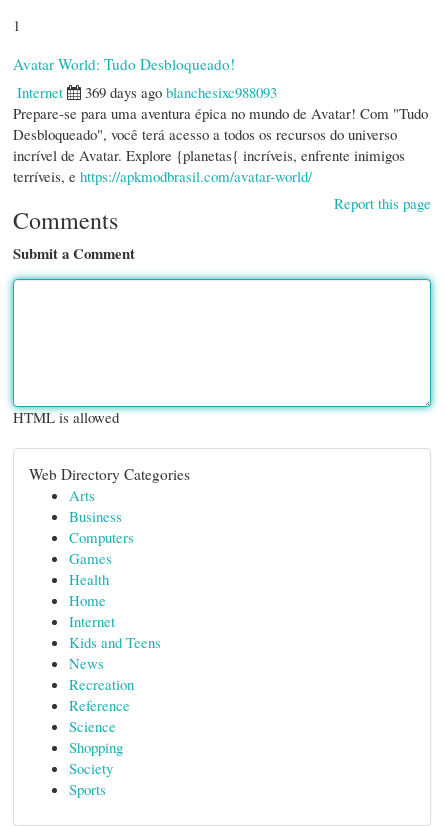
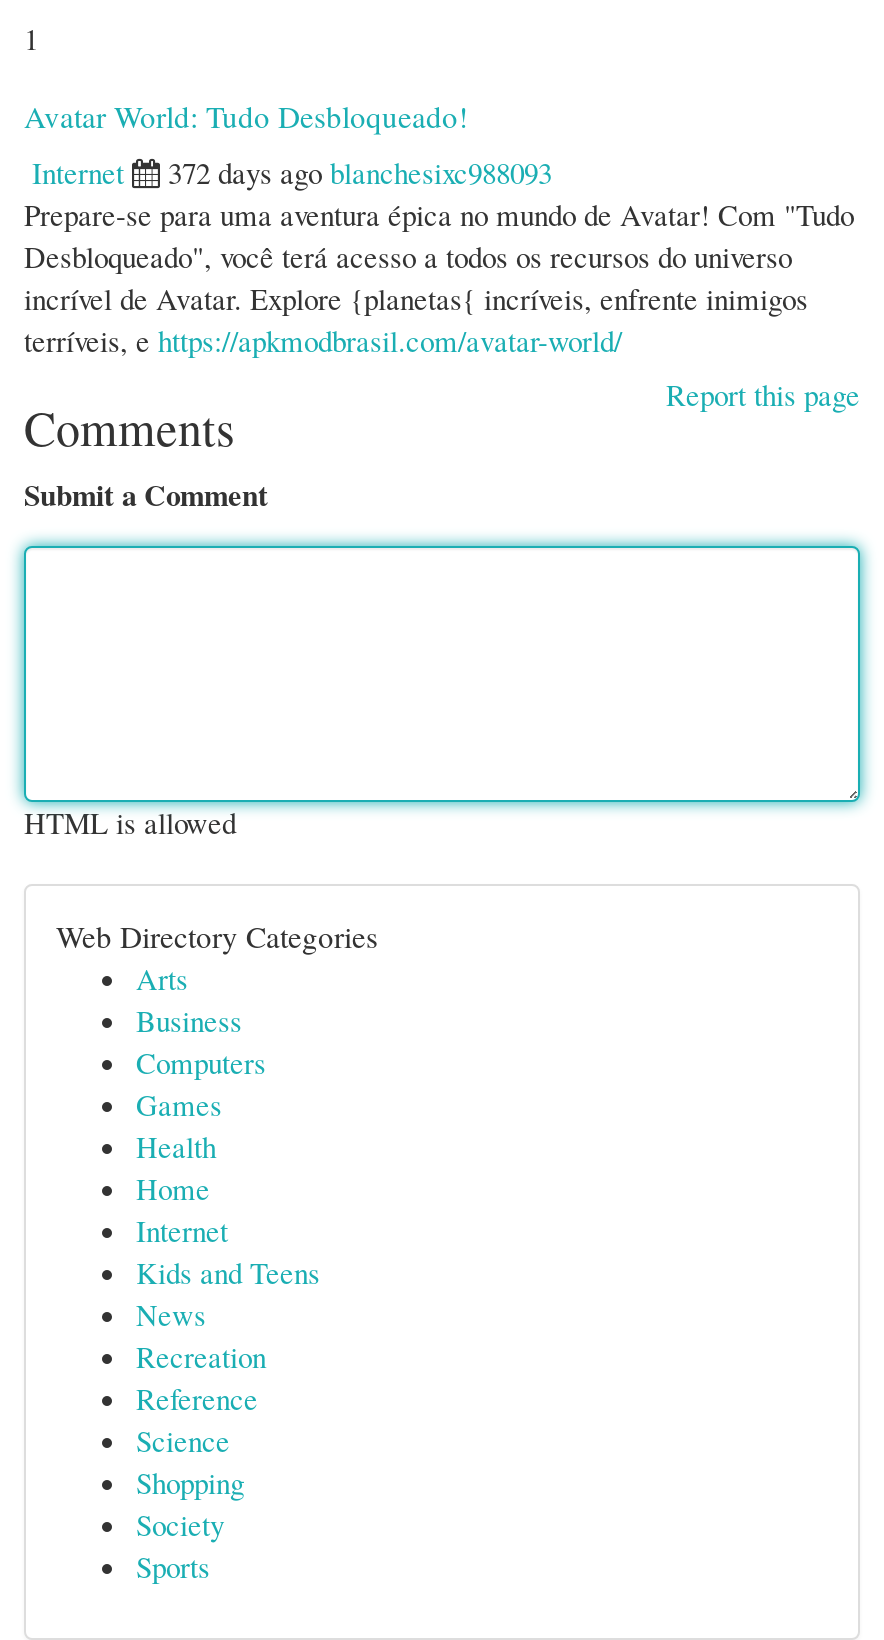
- 369 days ago blanchesixc988093
+ 372 days ago blanchesixc988093
